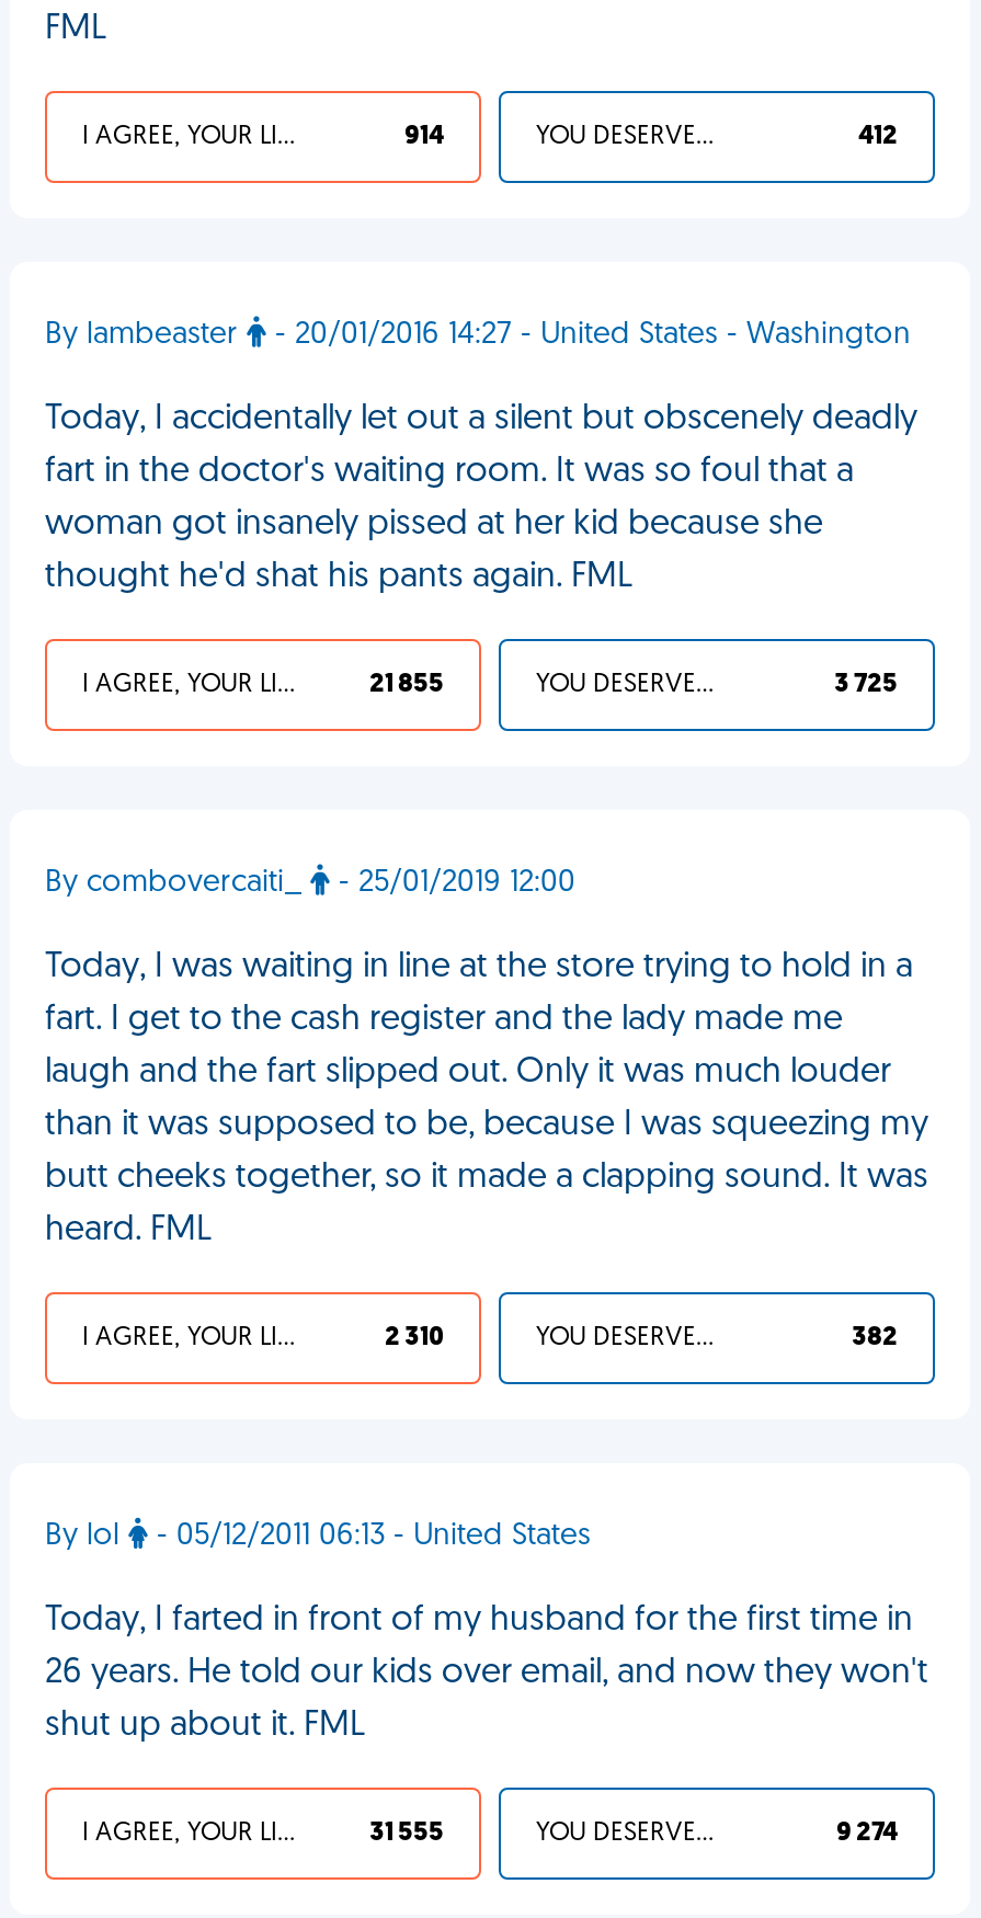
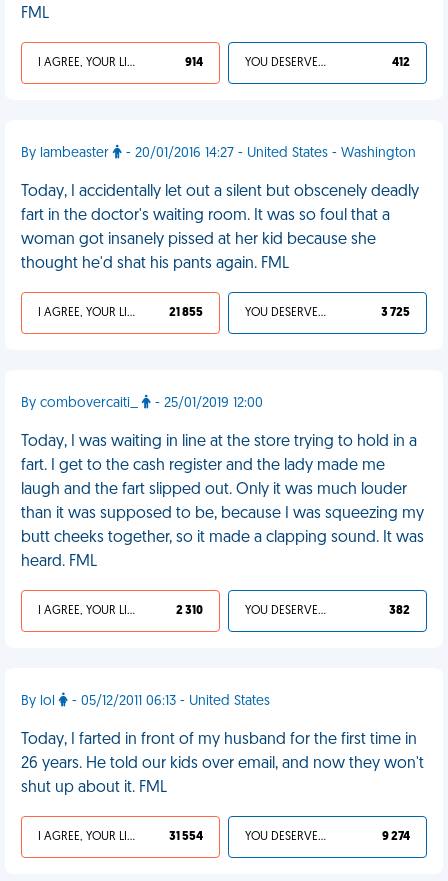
- 31 555
+ 31 554
